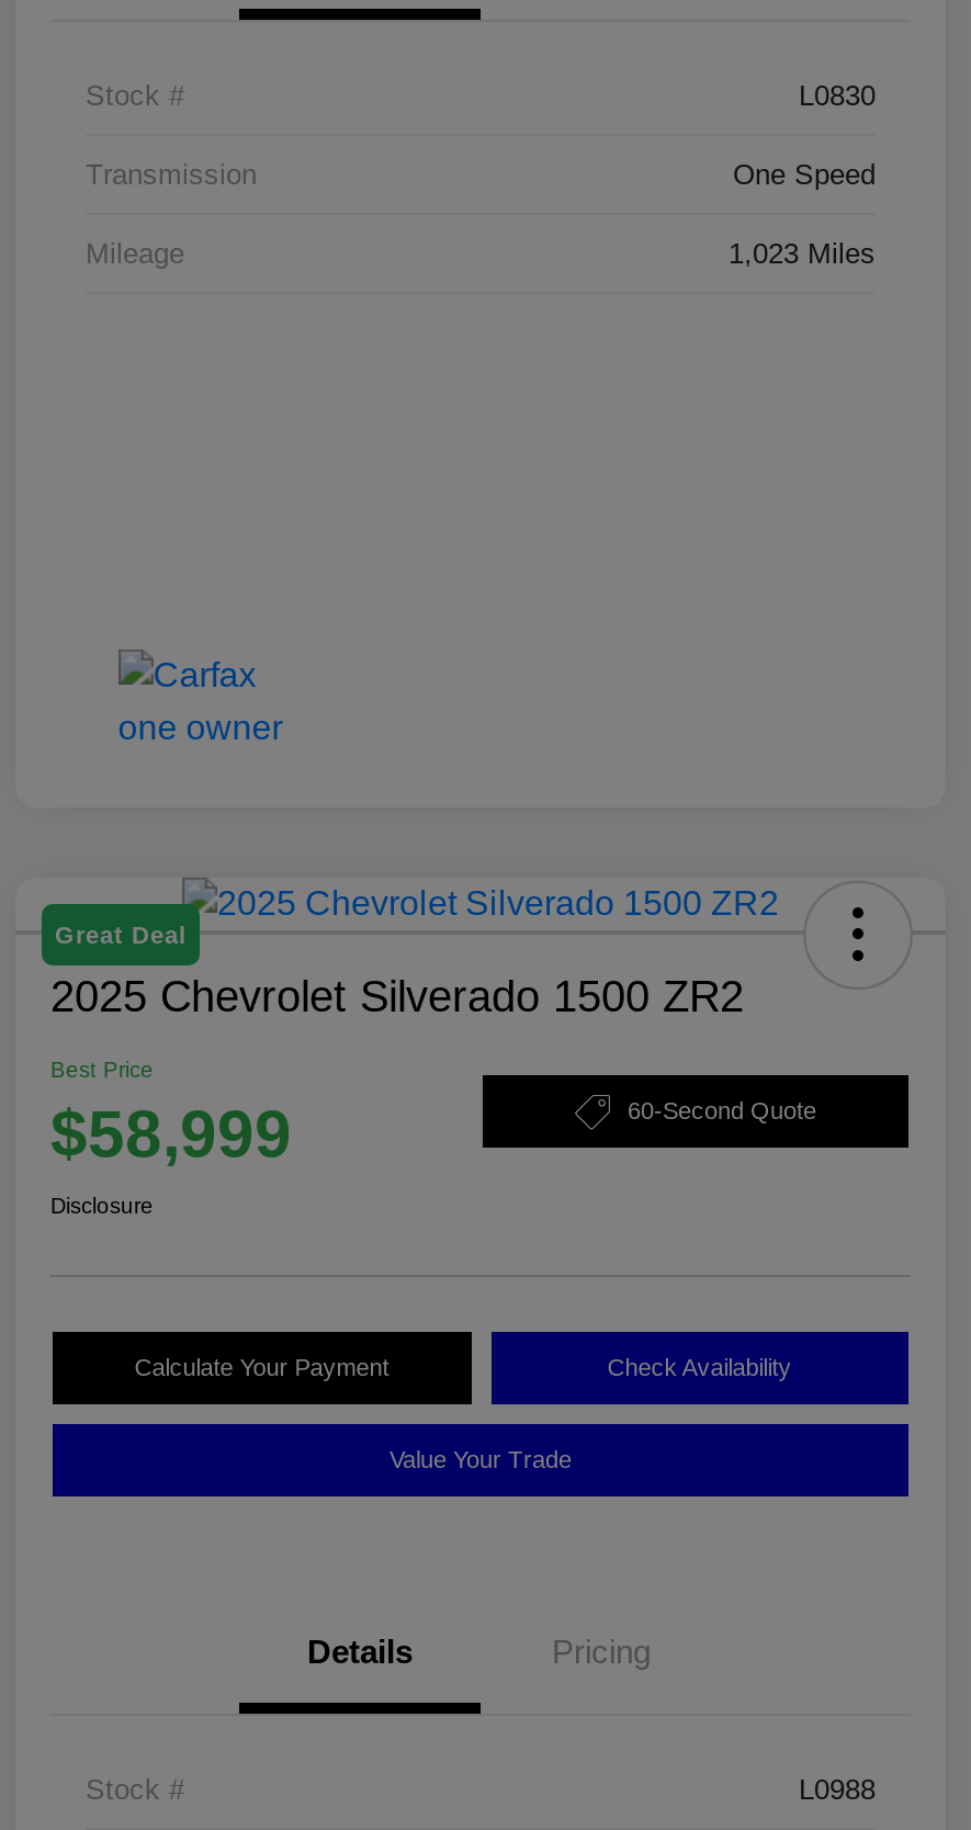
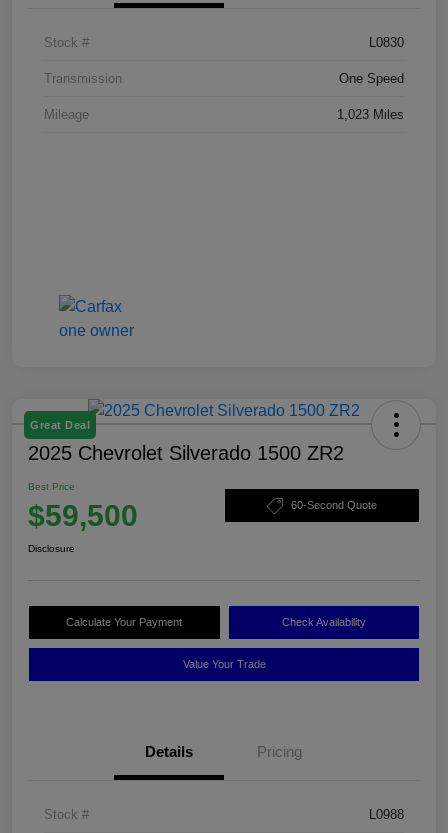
- $58,999
+ $59,500
